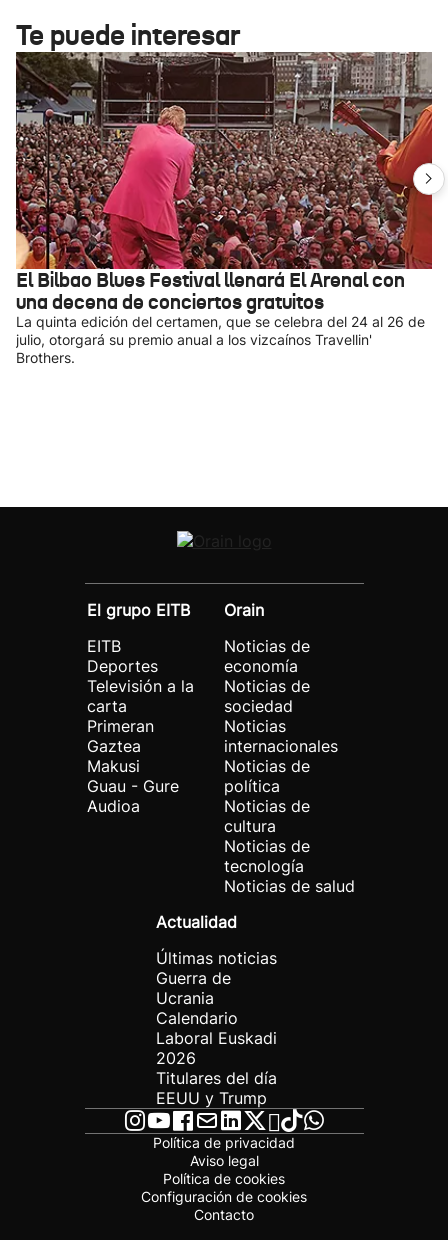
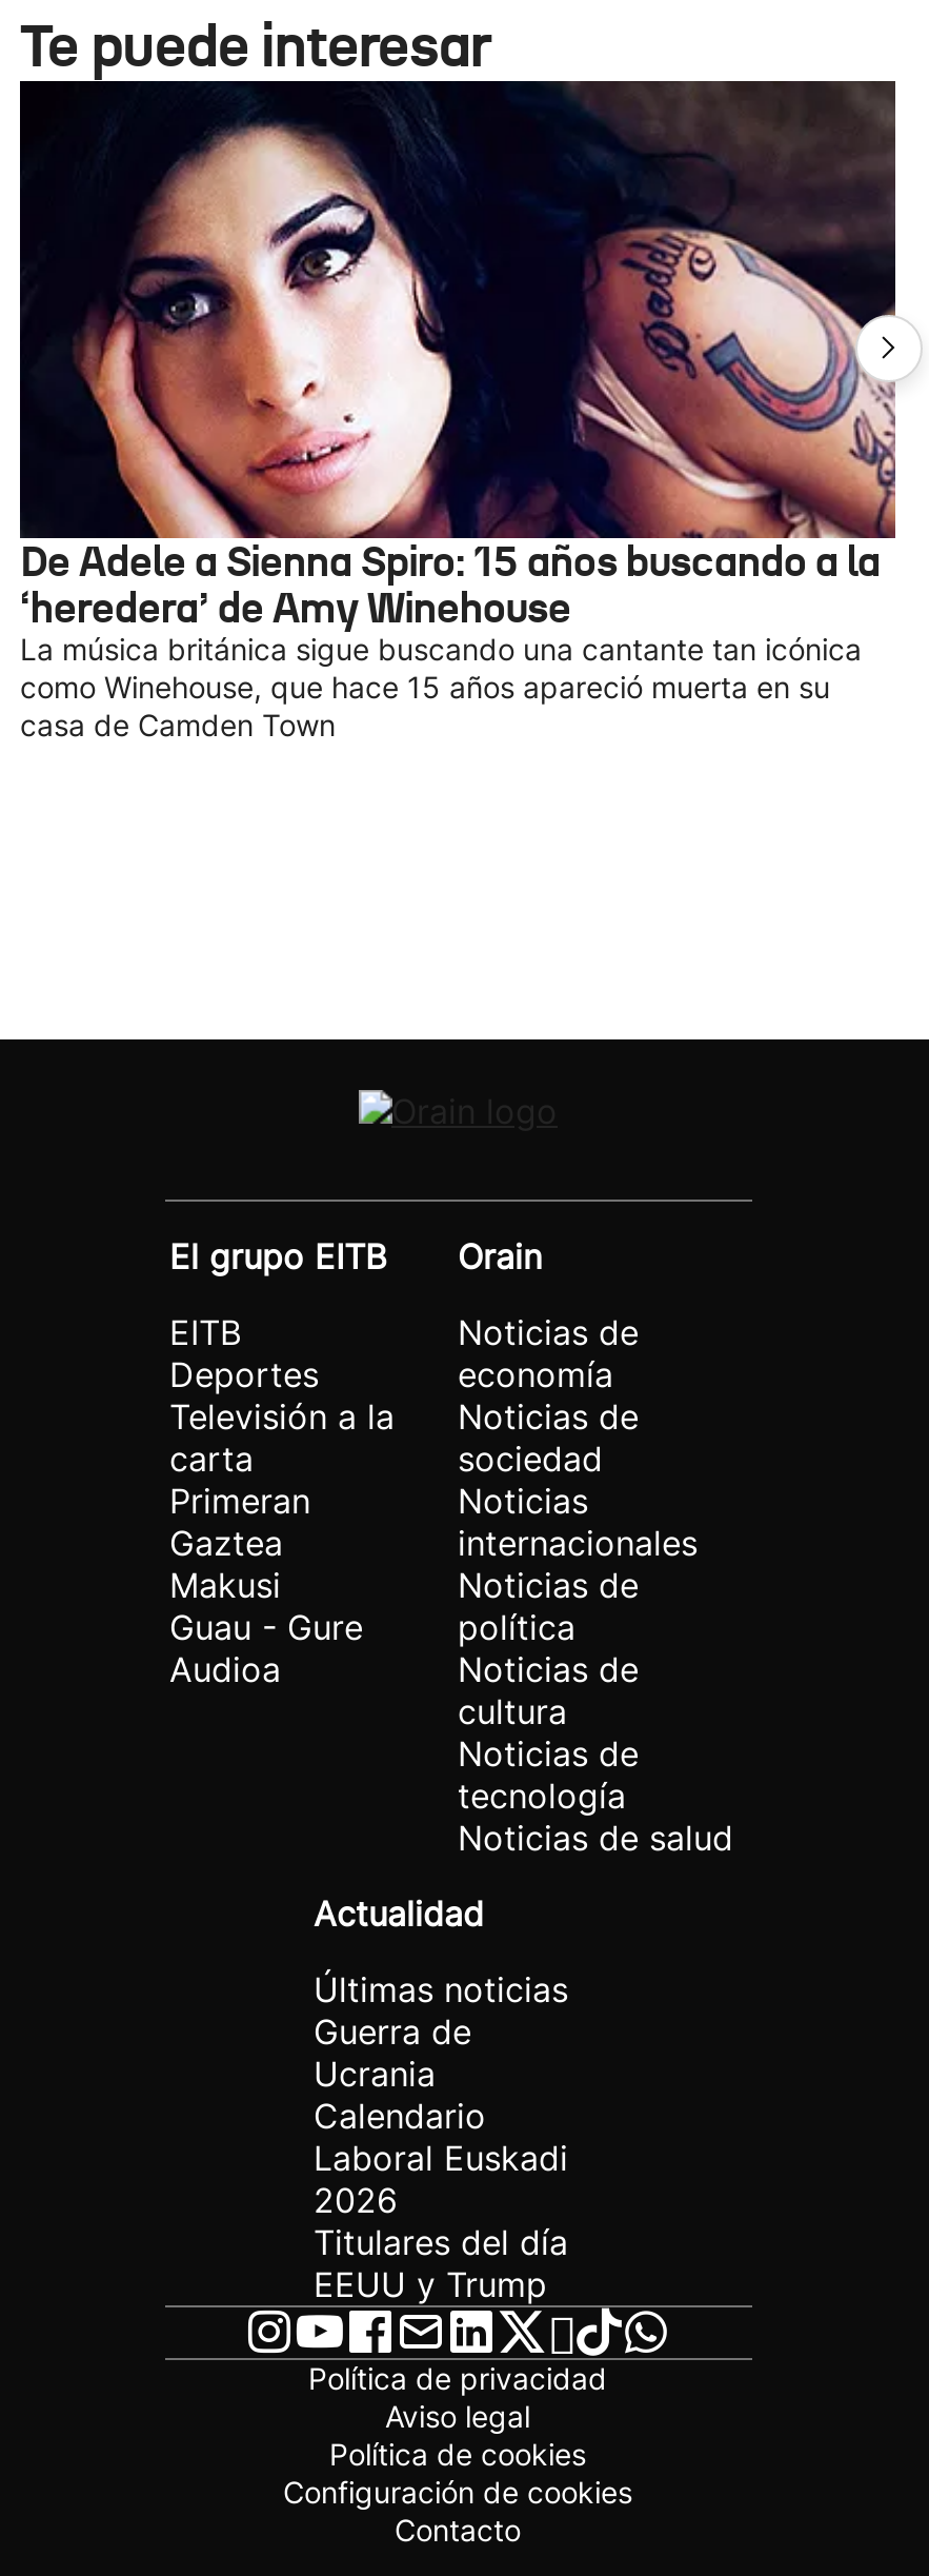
- [image]
- El Bilbao Blues Festival llenará El Arenal con
- una decena de conciertos gratuitos
- La quinta edición del certamen, que se celebra del 24 al 26 de
- julio, otorgará su premio anual a los vizcaínos Travellin'
- Brothers.
+ [image]
+ De Adele a Sienna Spiro: 15 años buscando a la
+ ‘heredera’ de Amy Winehouse
+ La música británica sigue buscando una cantante tan icónica
+ como Winehouse, que hace 15 años apareció muerta en su
+ casa de Camden Town
